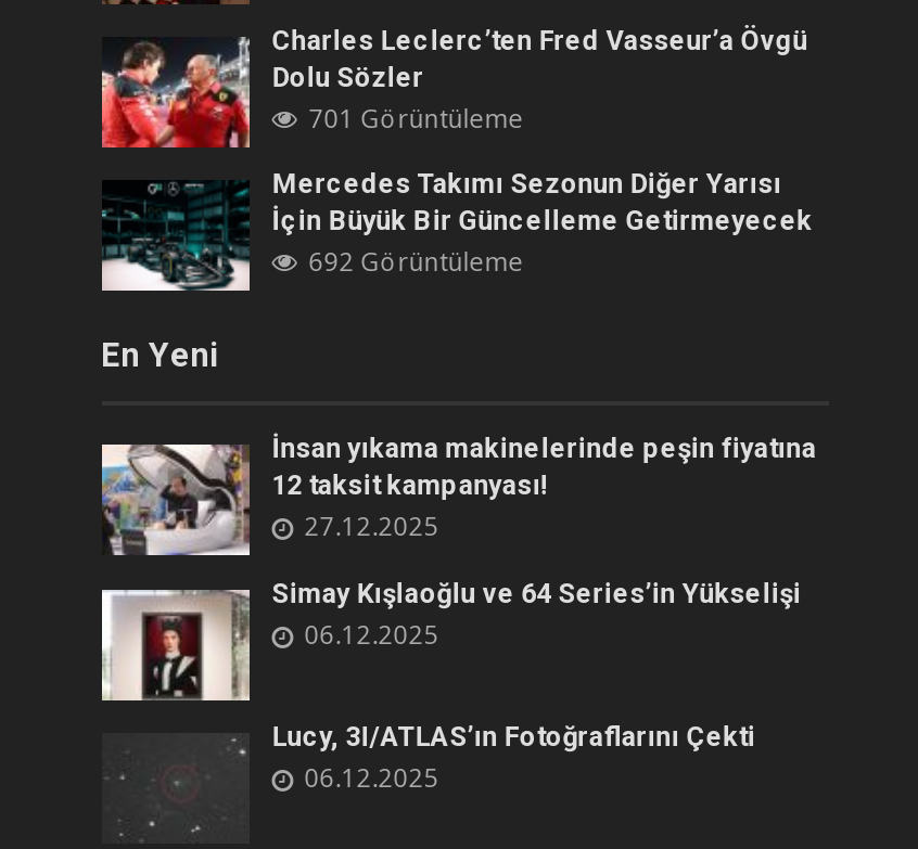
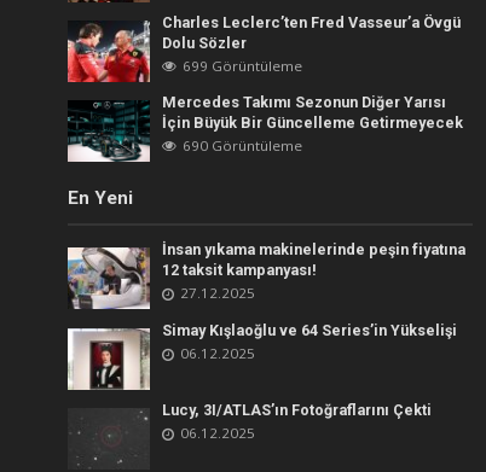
- 701 Görüntüleme
+ 699 Görüntüleme

- 692 Görüntüleme
+ 690 Görüntüleme
